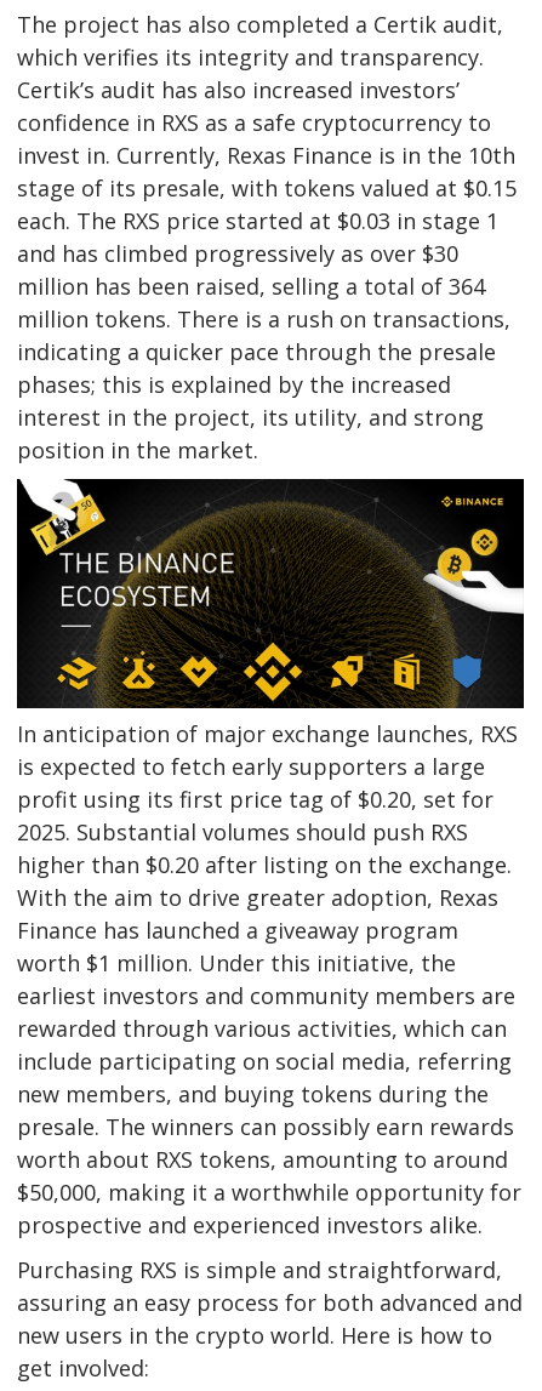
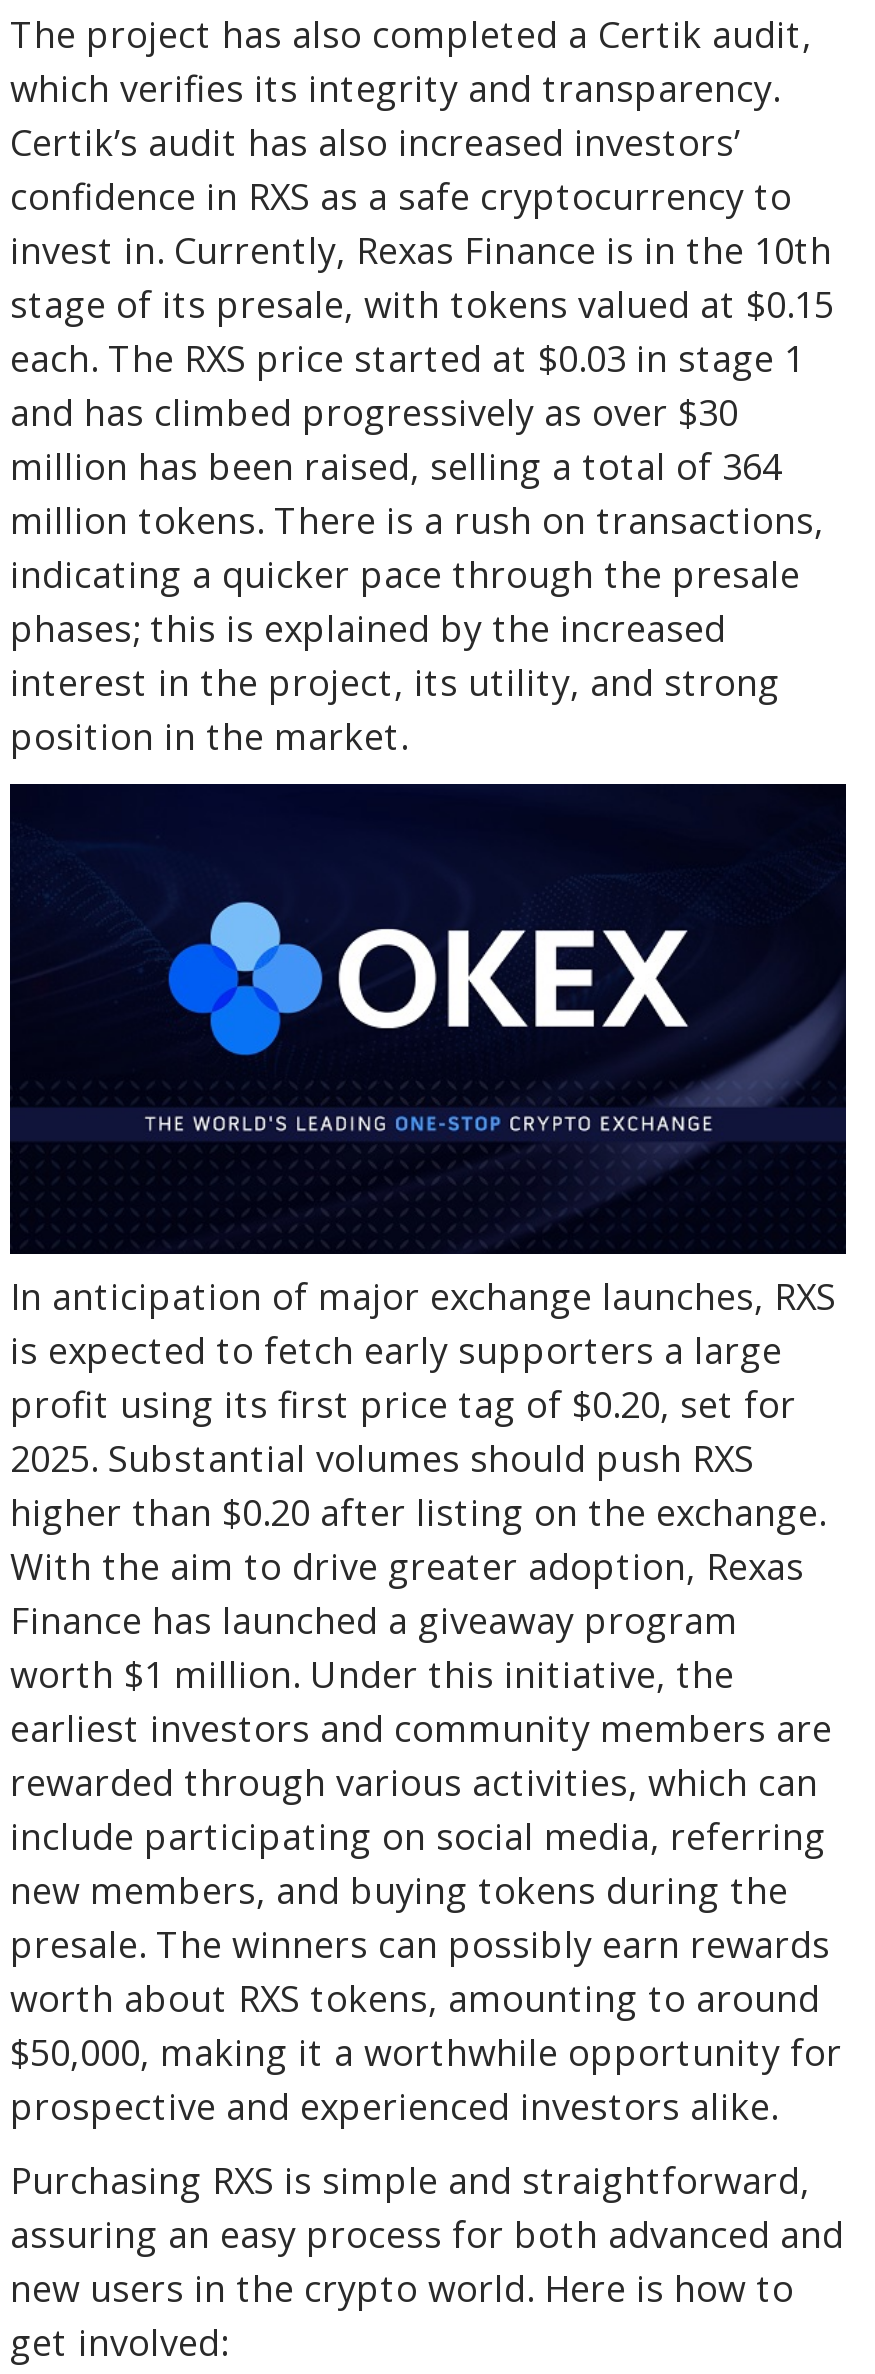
- [image]
+ [image]
